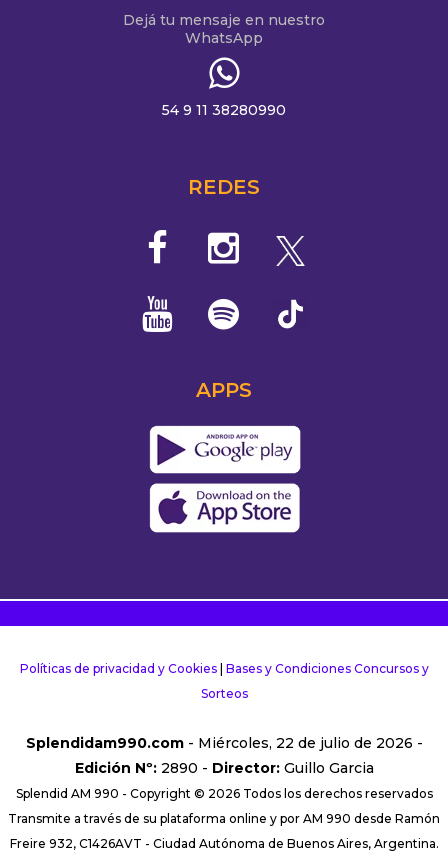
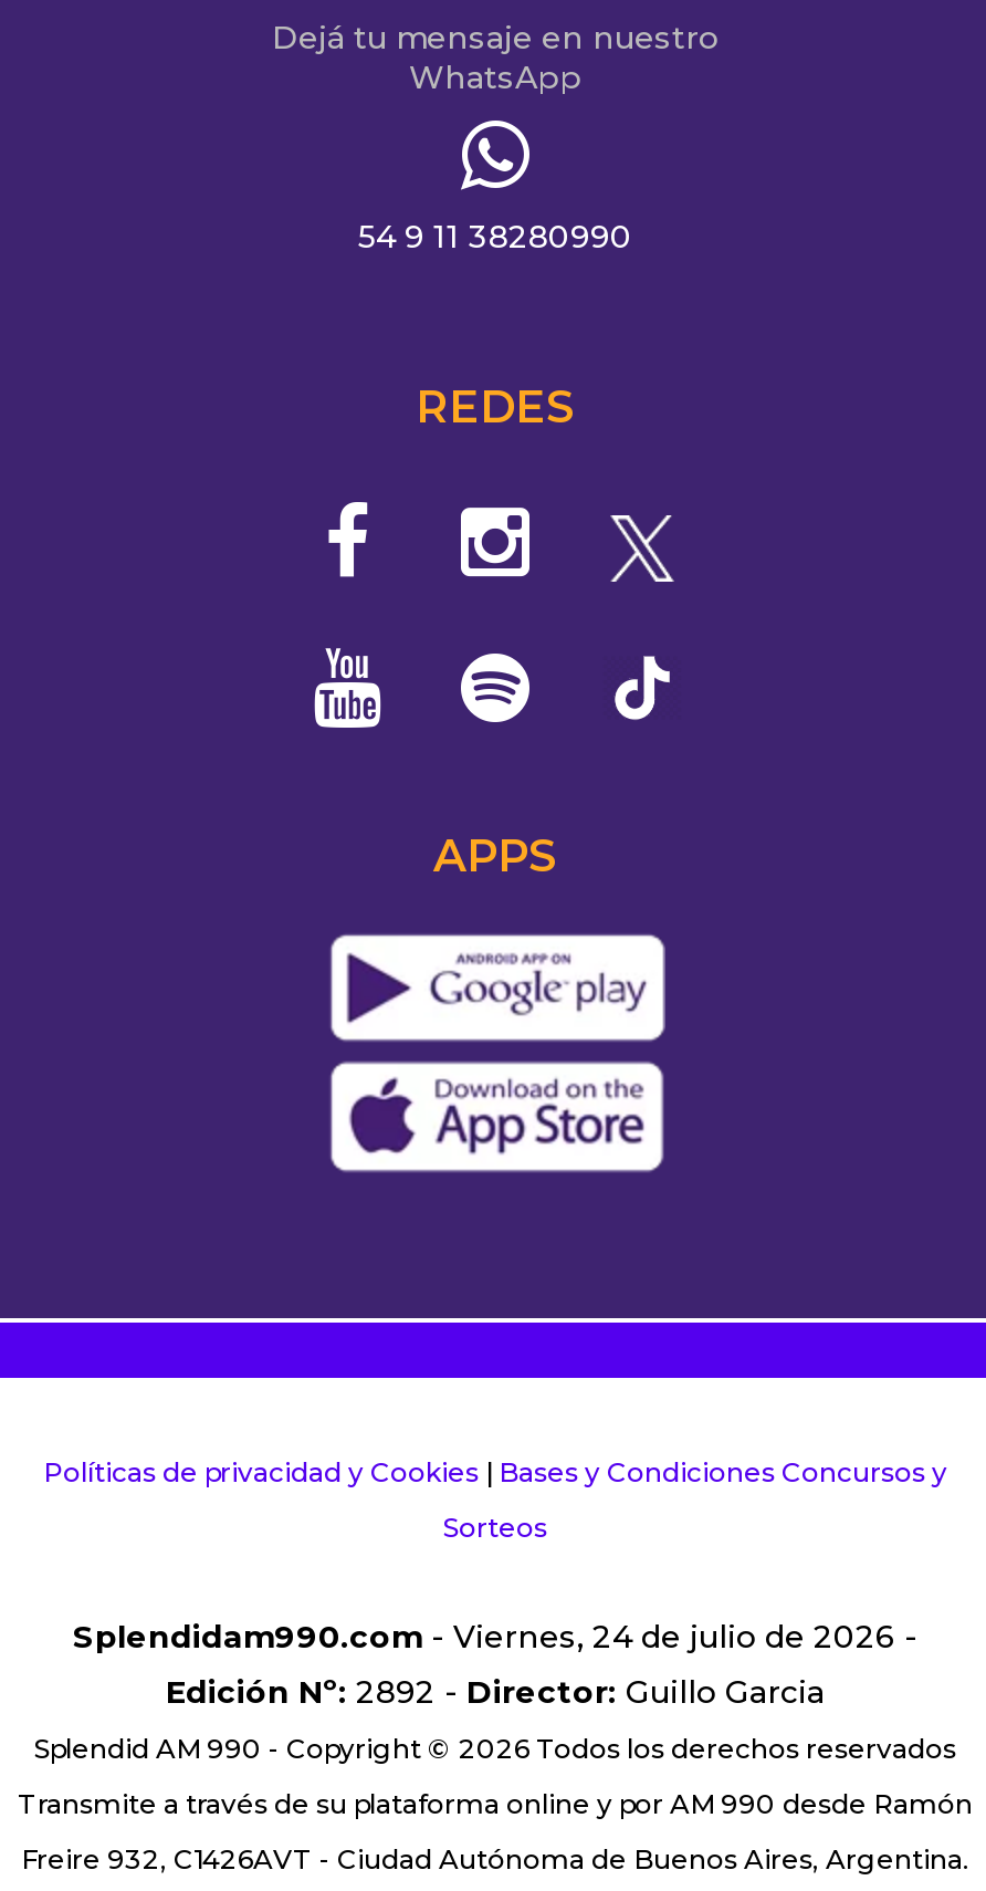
- Splendidam990.com - Miércoles, 22 de julio de 2026 -
+ Splendidam990.com - Viernes, 24 de julio de 2026 -

- Edición Nº: 2890 - Director: Guillo Garcia
+ Edición Nº: 2892 - Director: Guillo Garcia
